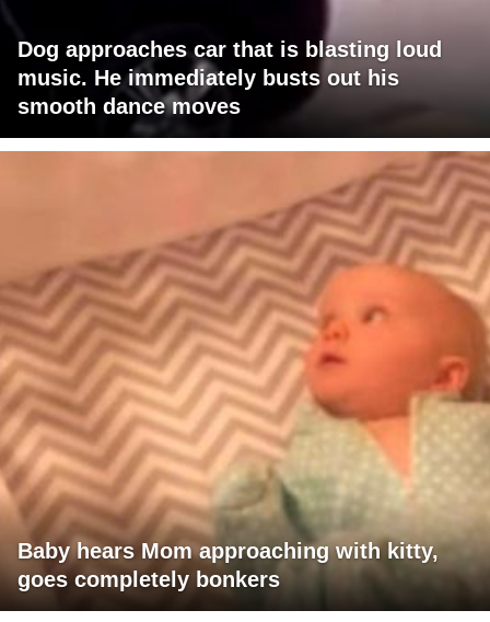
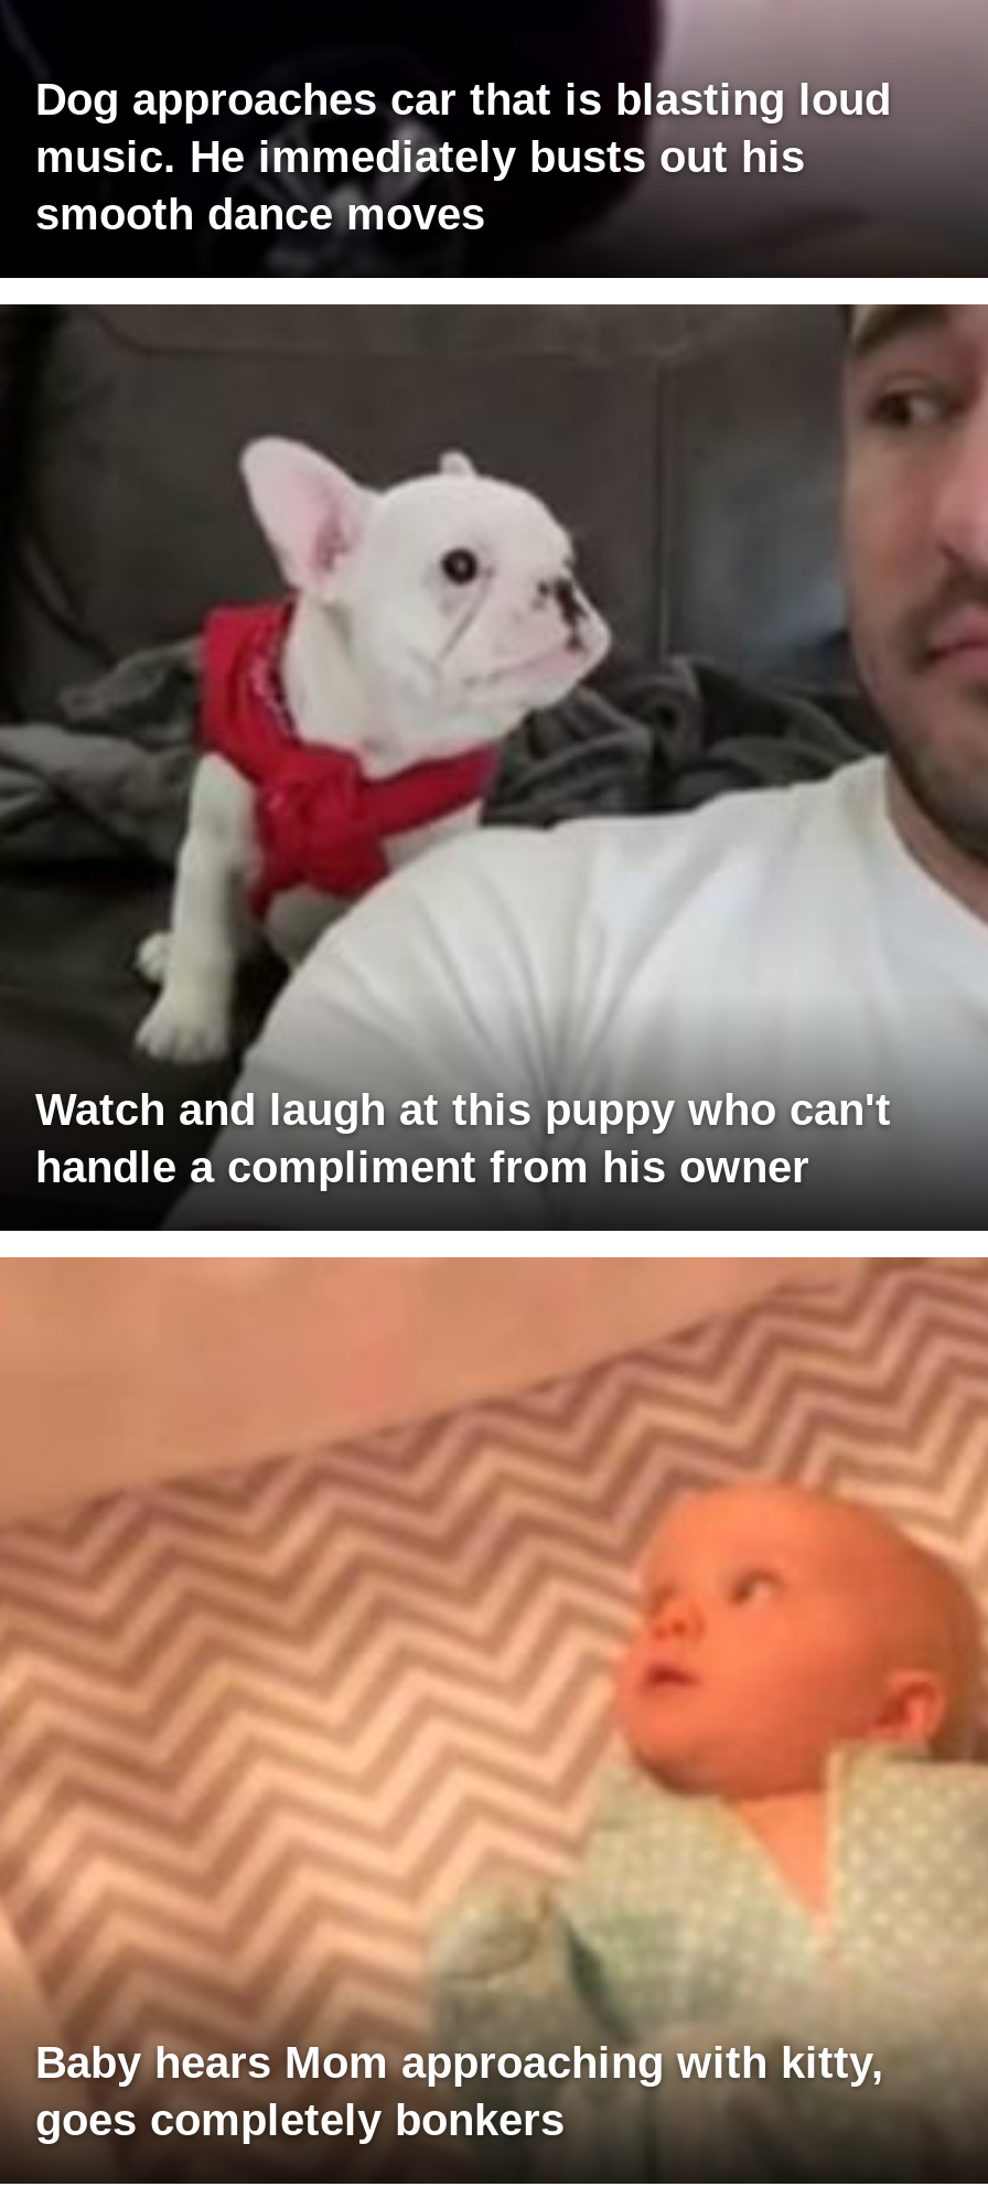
+ [image]
+ Watch and laugh at this puppy who can't
+ handle a compliment from his owner
